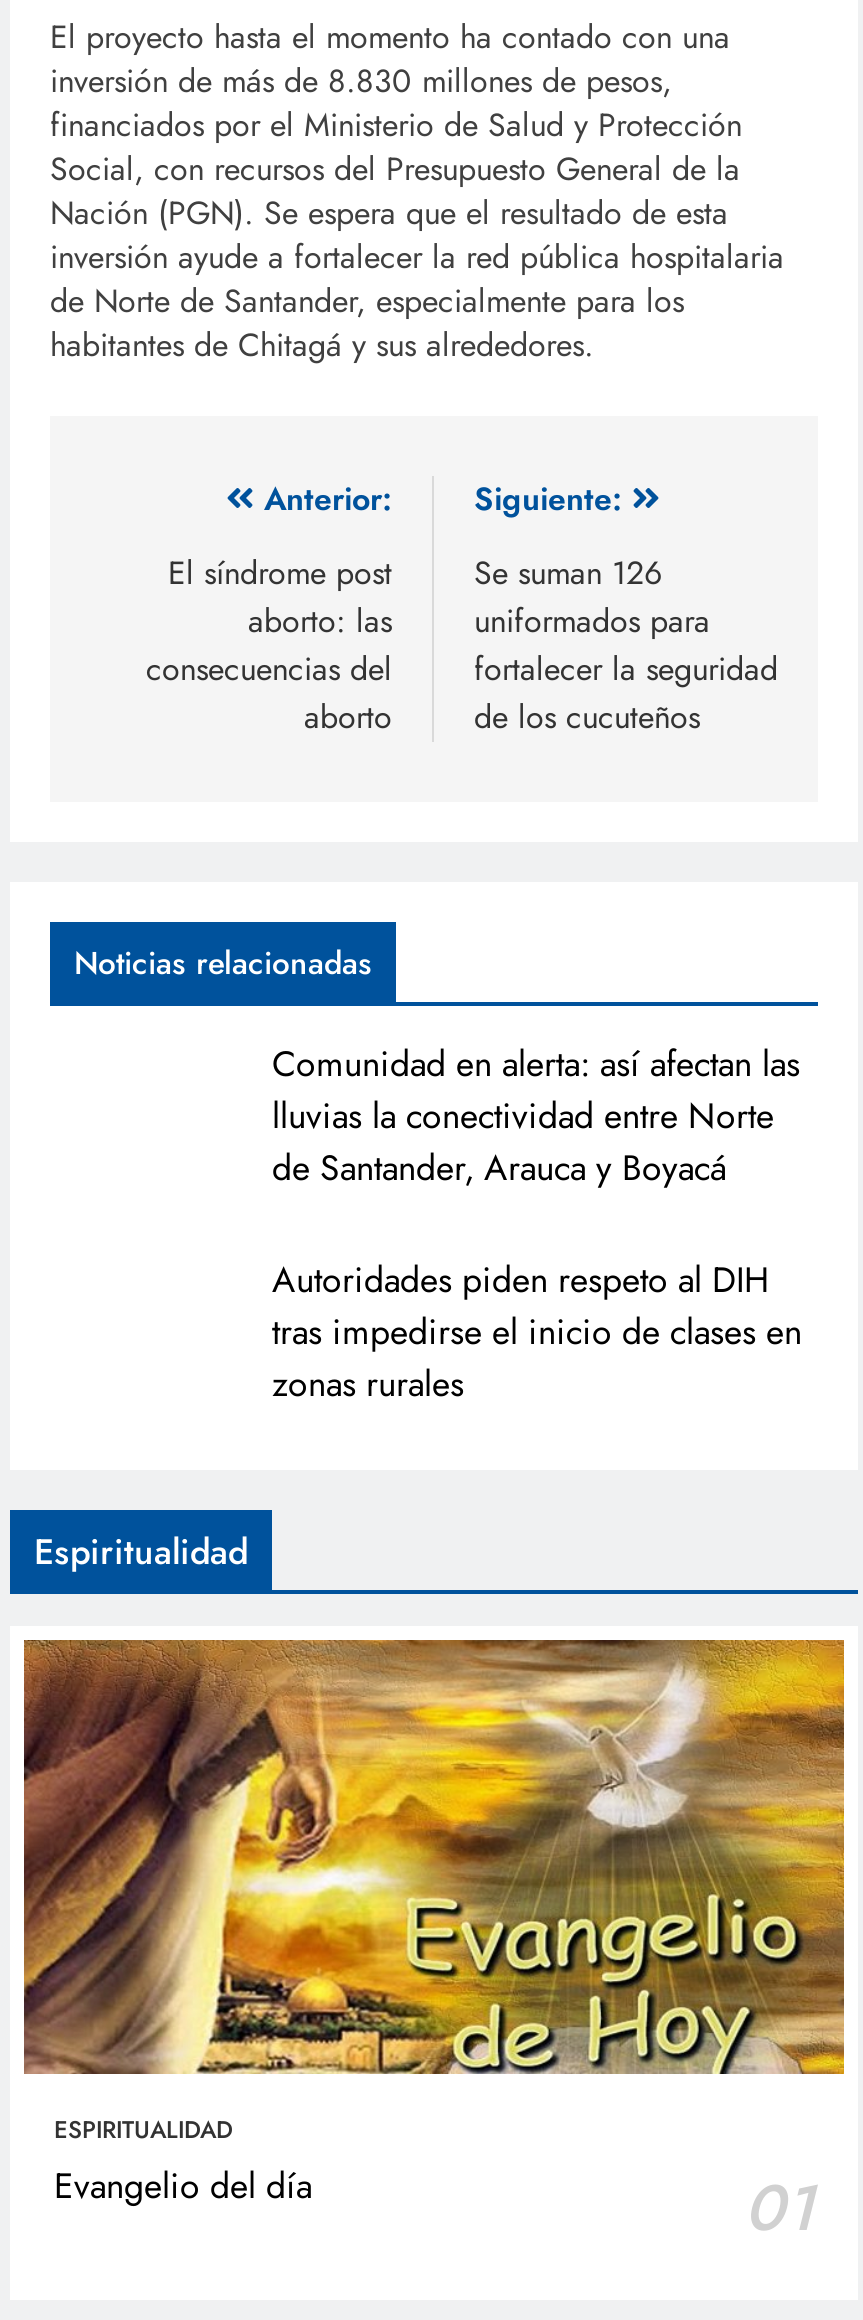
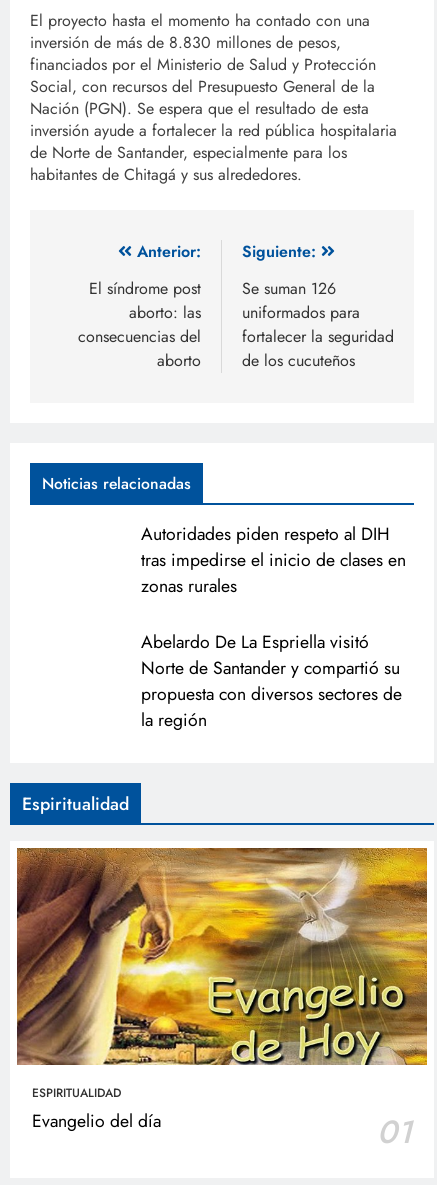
- Comunidad en alerta: así afectan las
- lluvias la conectividad entre Norte
- de Santander, Arauca y Boyacá

moved up: Autoridades piden respeto al DIH | tras impedirse el inicio de clases en | zonas rurales

+ Abelardo De La Espriella visitó
+ Norte de Santander y compartió su
+ propuesta con diversos sectores de
+ la región
